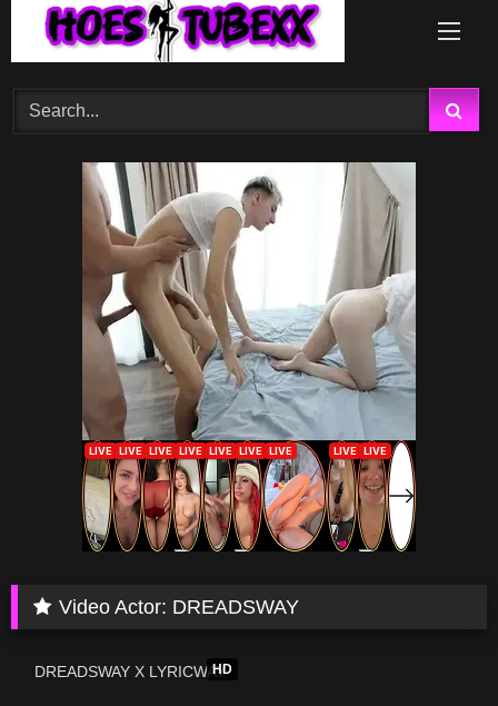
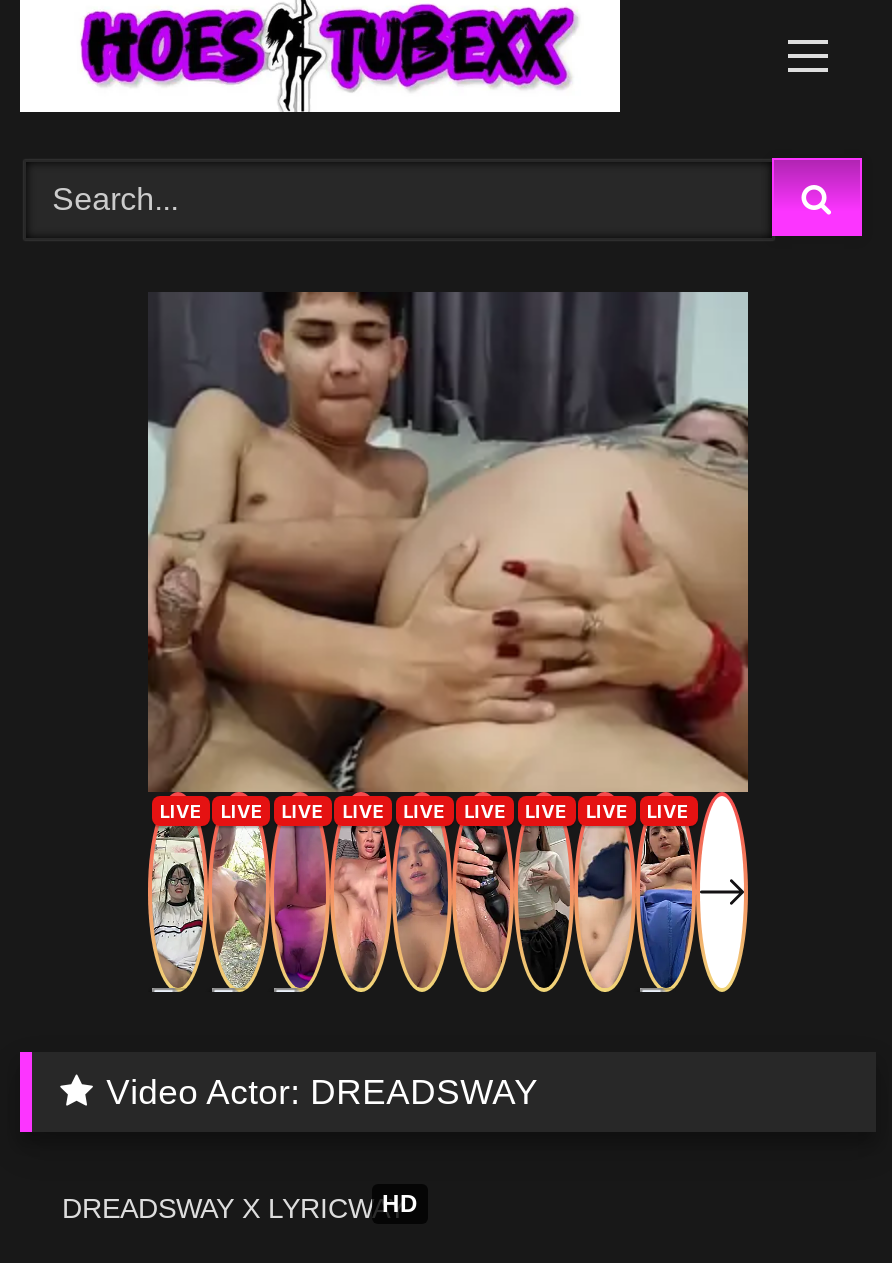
- [image]
+ [image]
